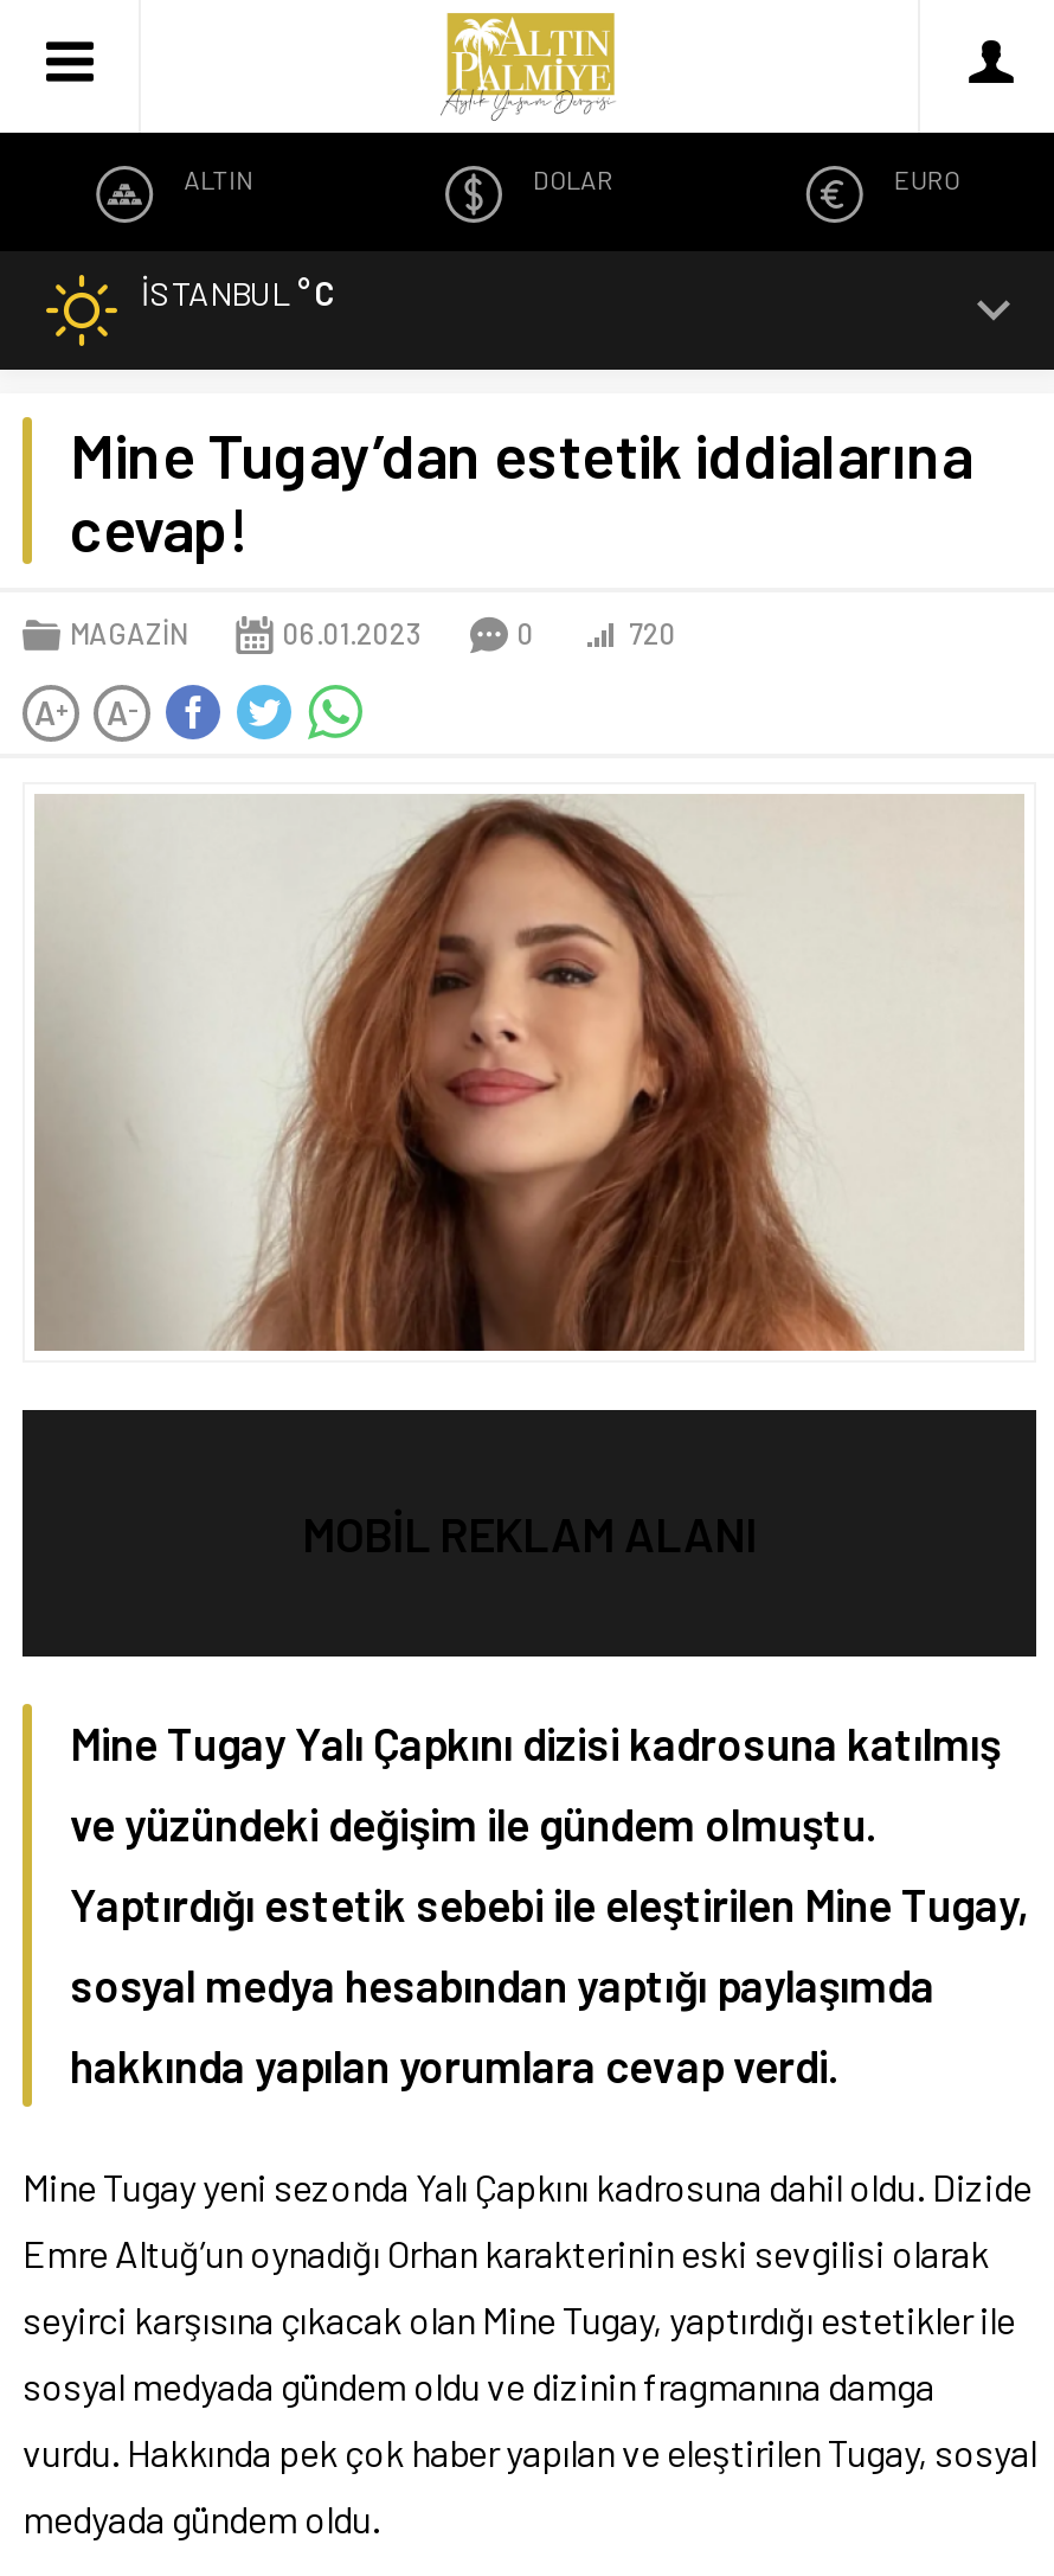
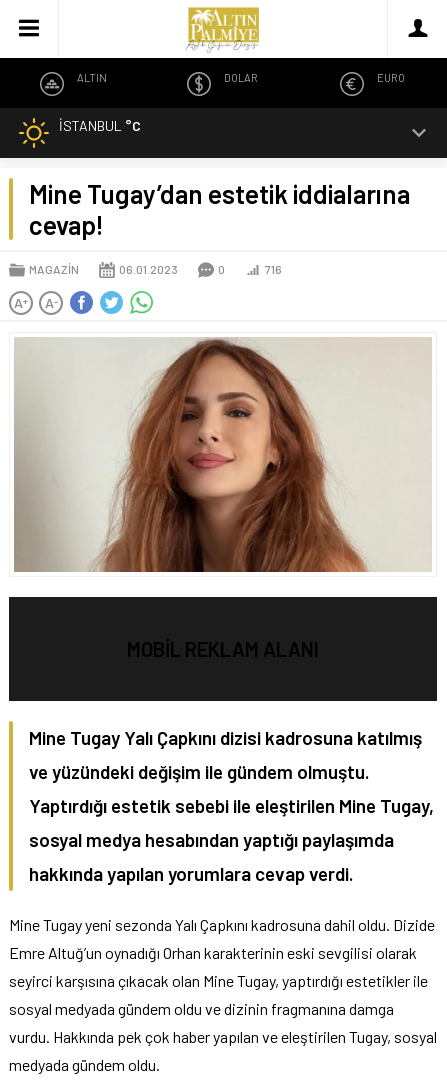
- 720
+ 716
